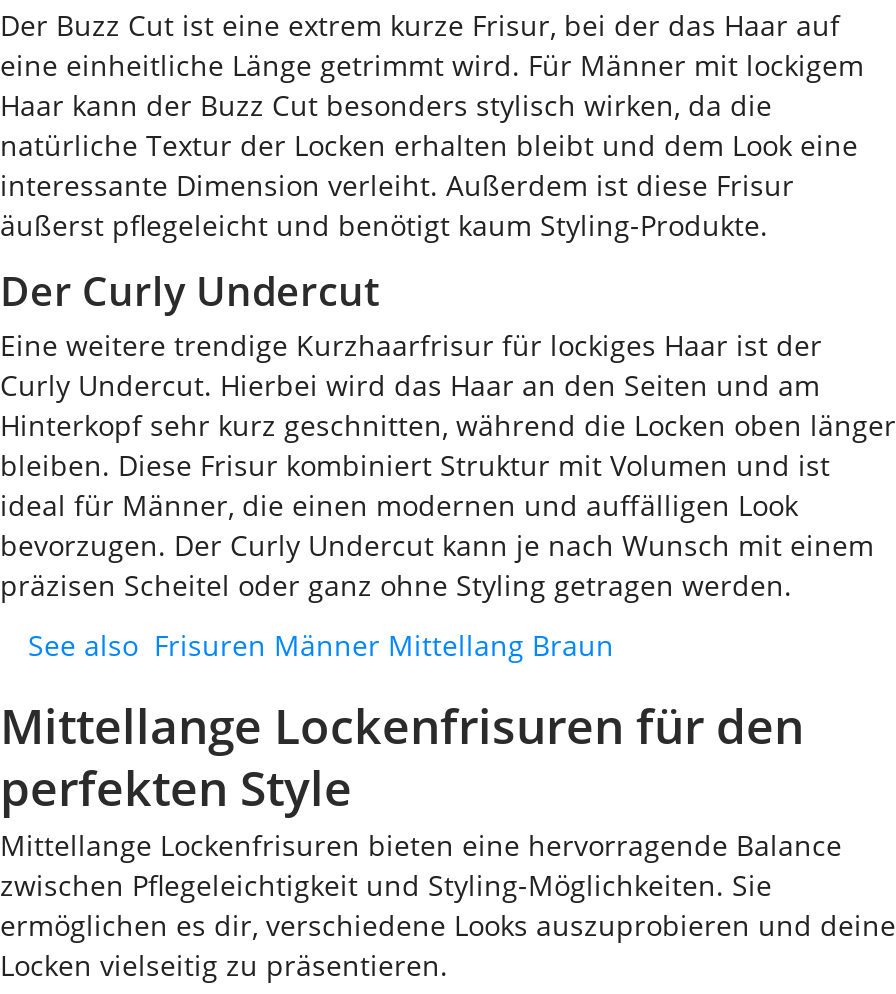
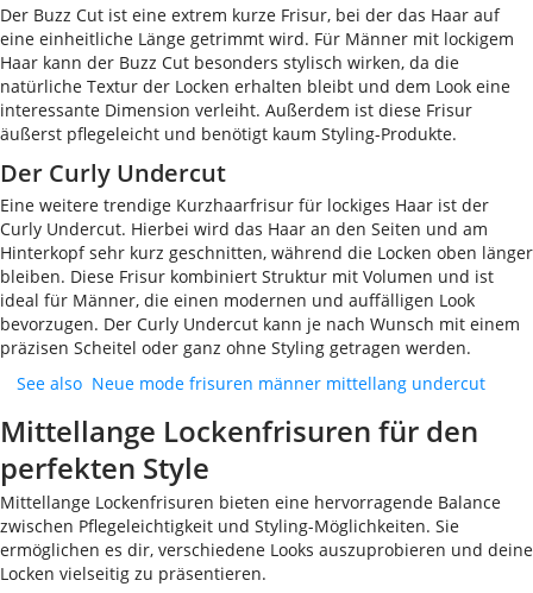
- See also Frisuren Männer Mittellang Braun
+ See also Neue mode frisuren männer mittellang undercut
